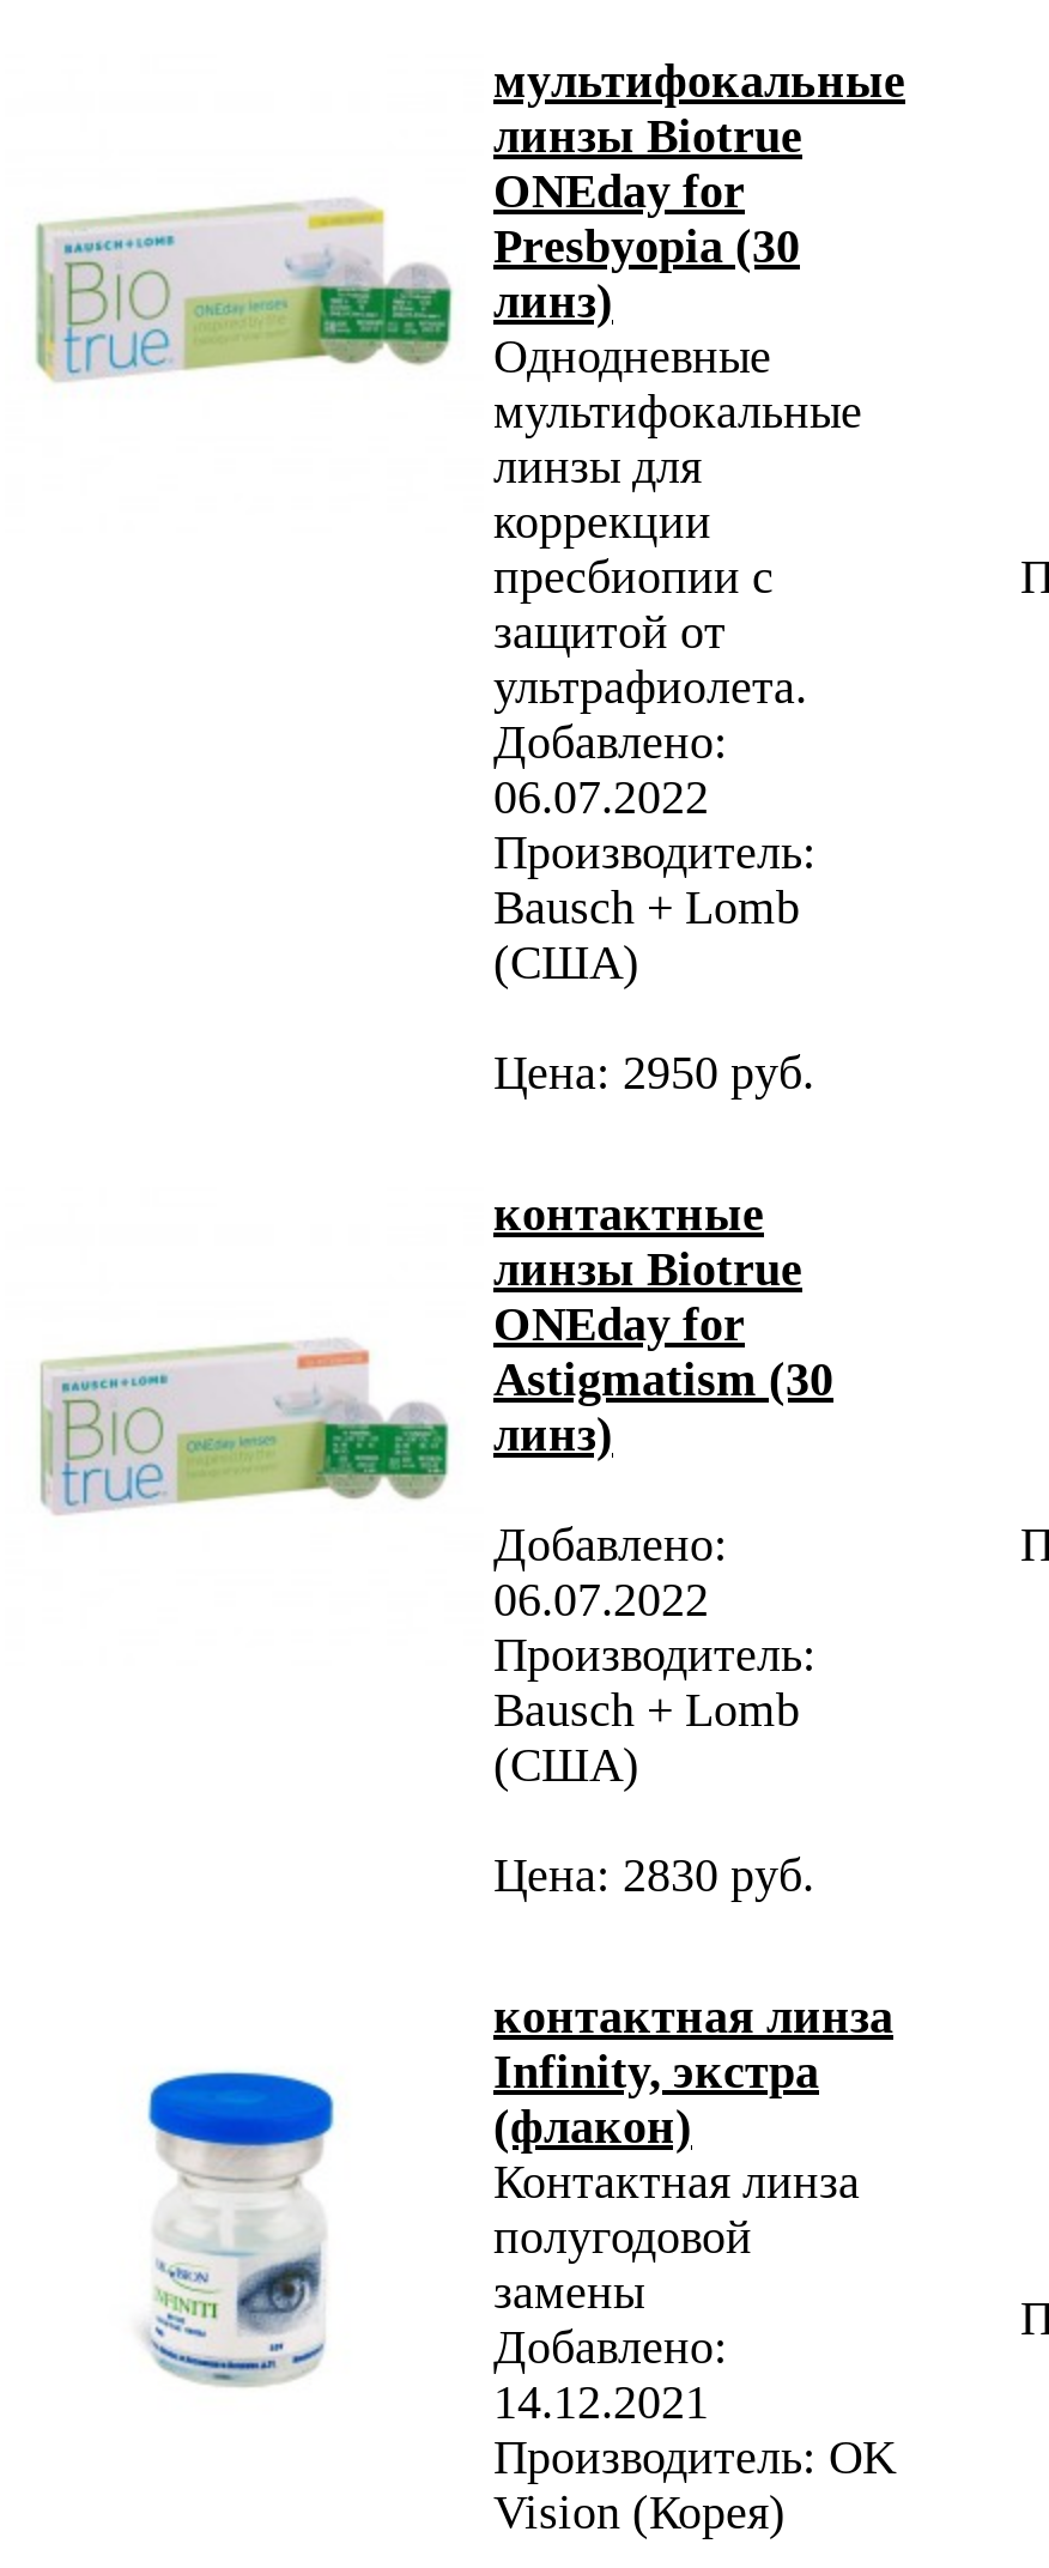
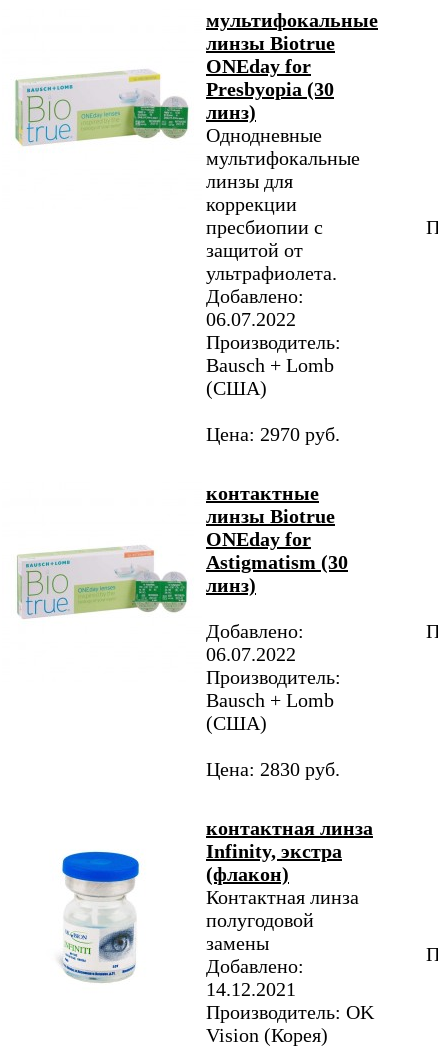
- Цена: 2950 руб.
+ Цена: 2970 руб.
